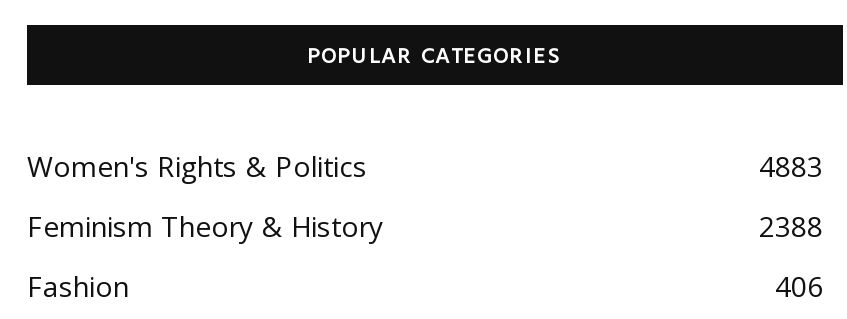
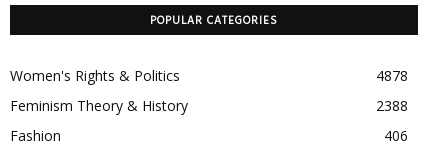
- 4883
+ 4878
